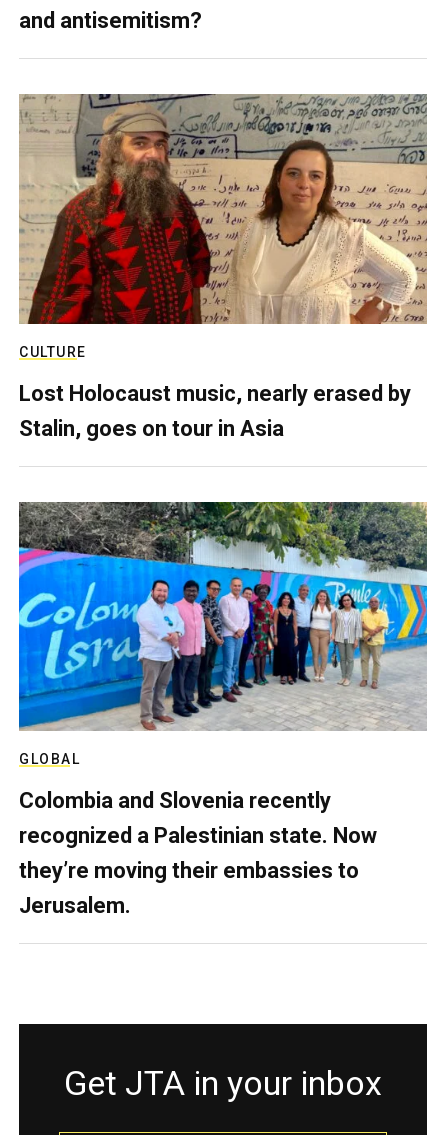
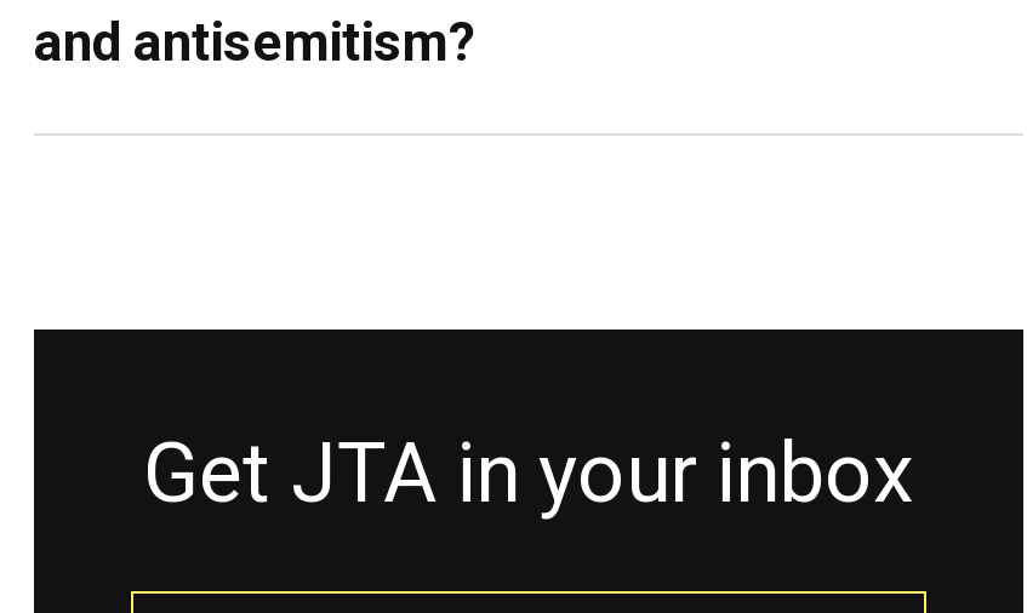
- [image]
- CULTURE
- Lost Holocaust music, nearly erased by
- Stalin, goes on tour in Asia

- [image]
- GLOBAL
- Colombia and Slovenia recently
- recognized a Palestinian state. Now
- they’re moving their embassies to
- Jerusalem.
